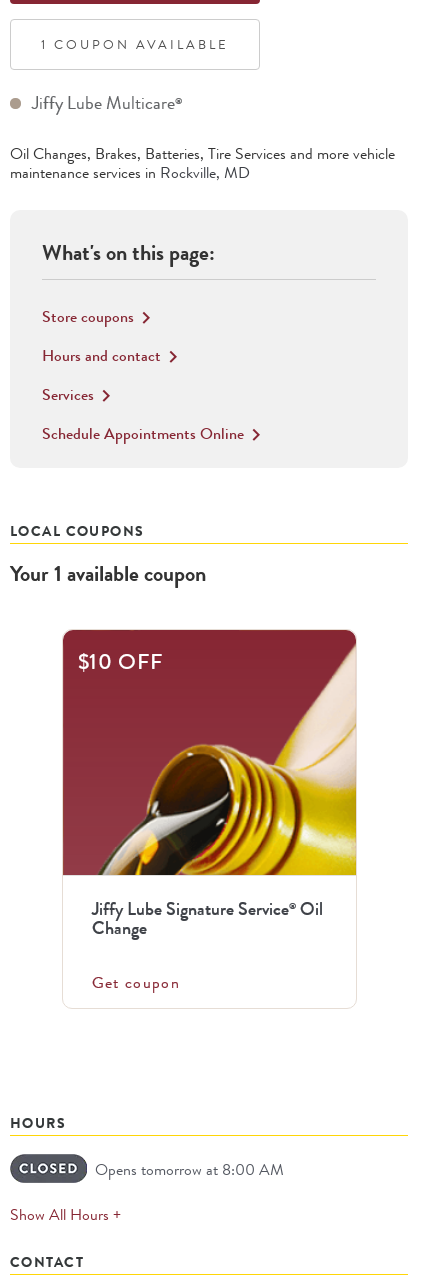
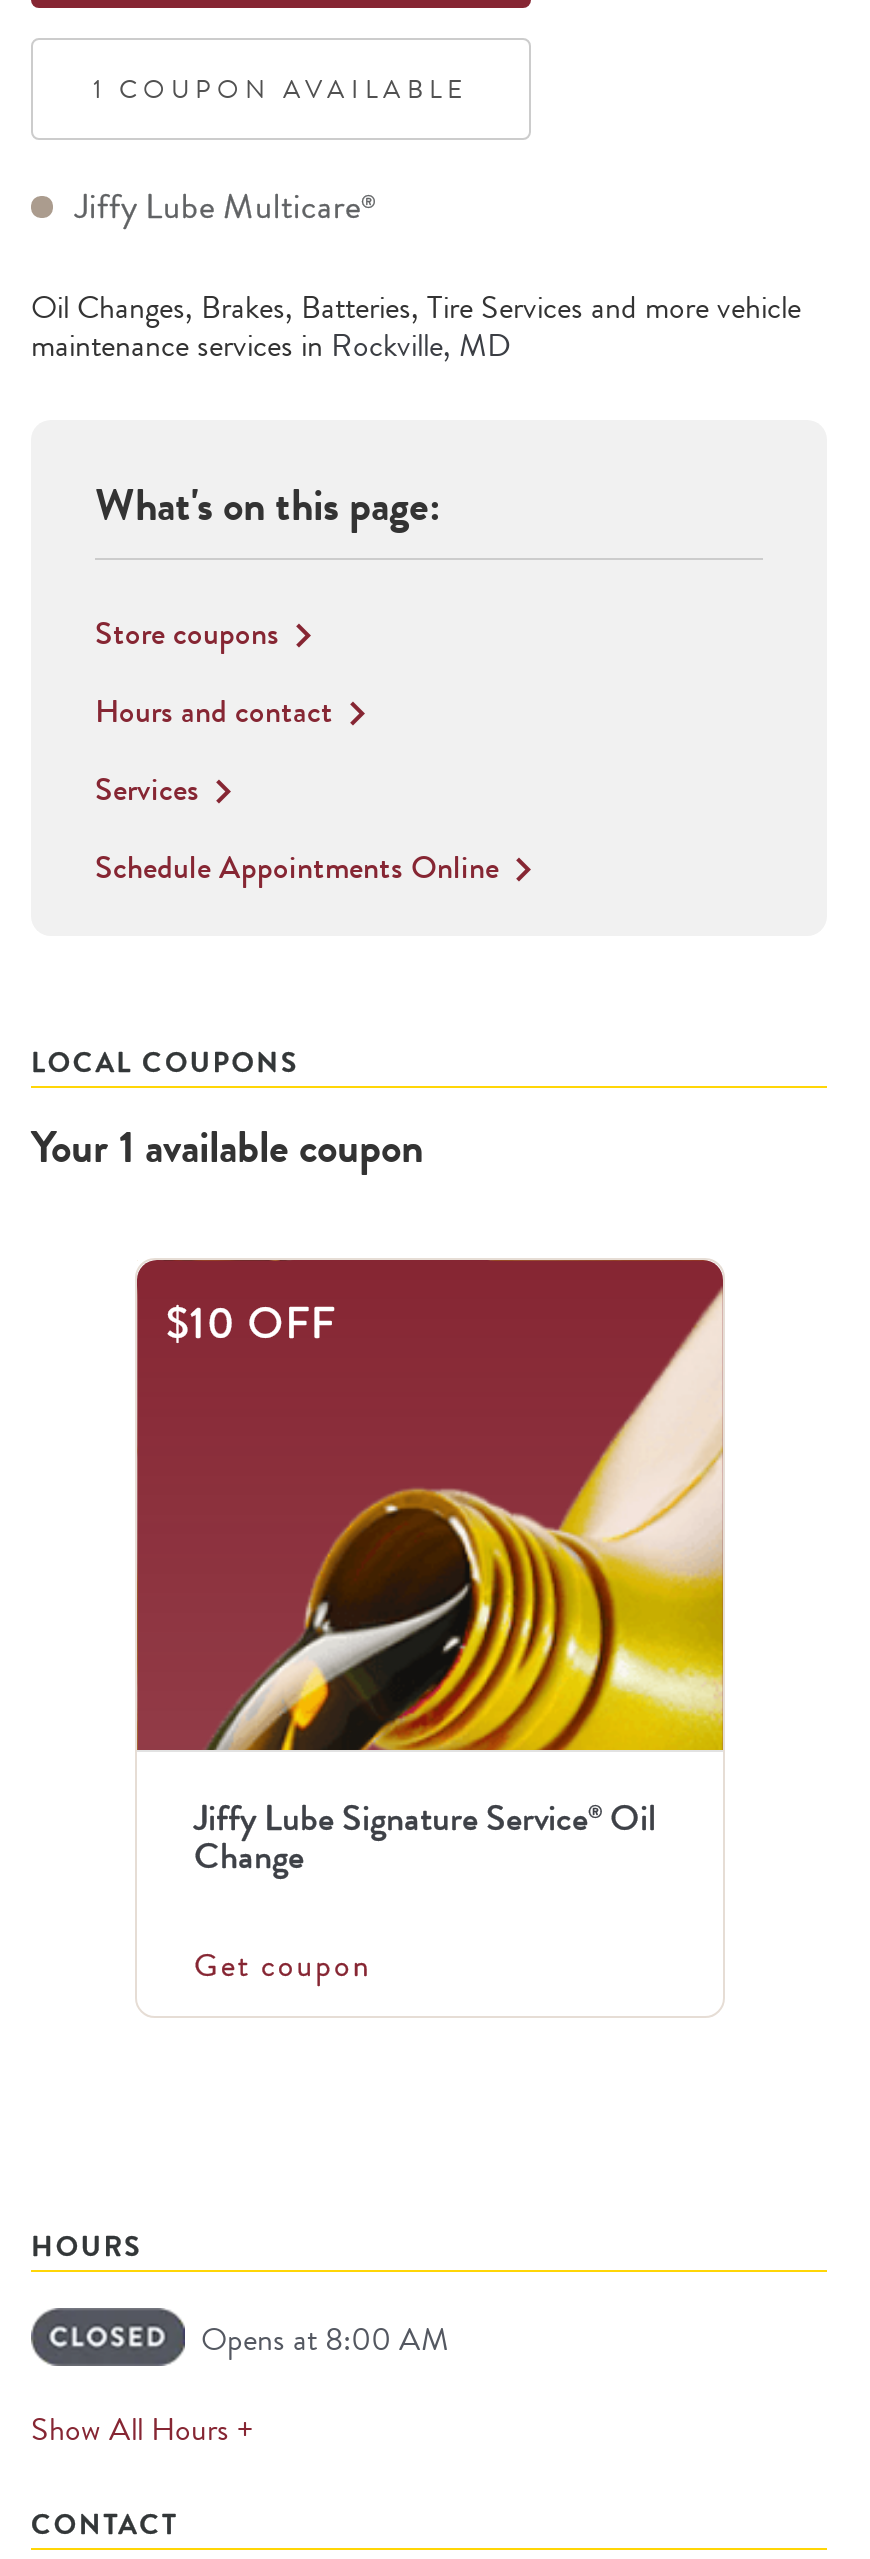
- Opens tomorrow at 8:00 AM
+ Opens at 8:00 AM
